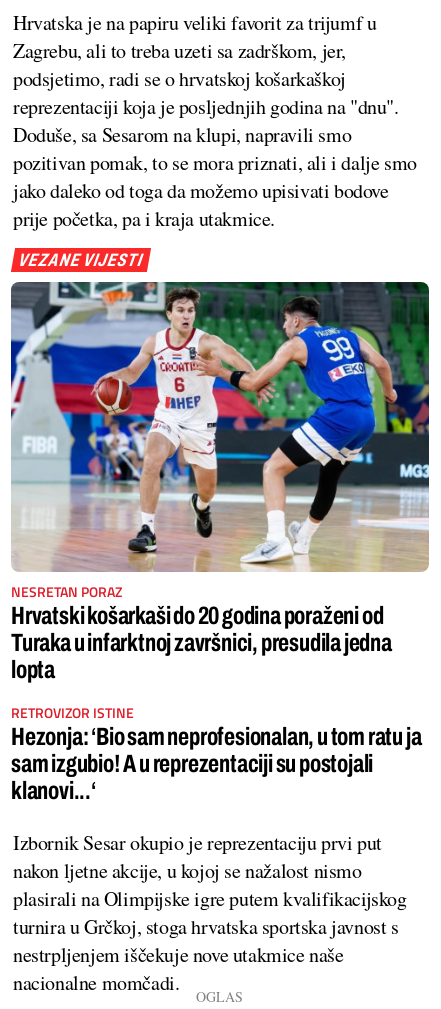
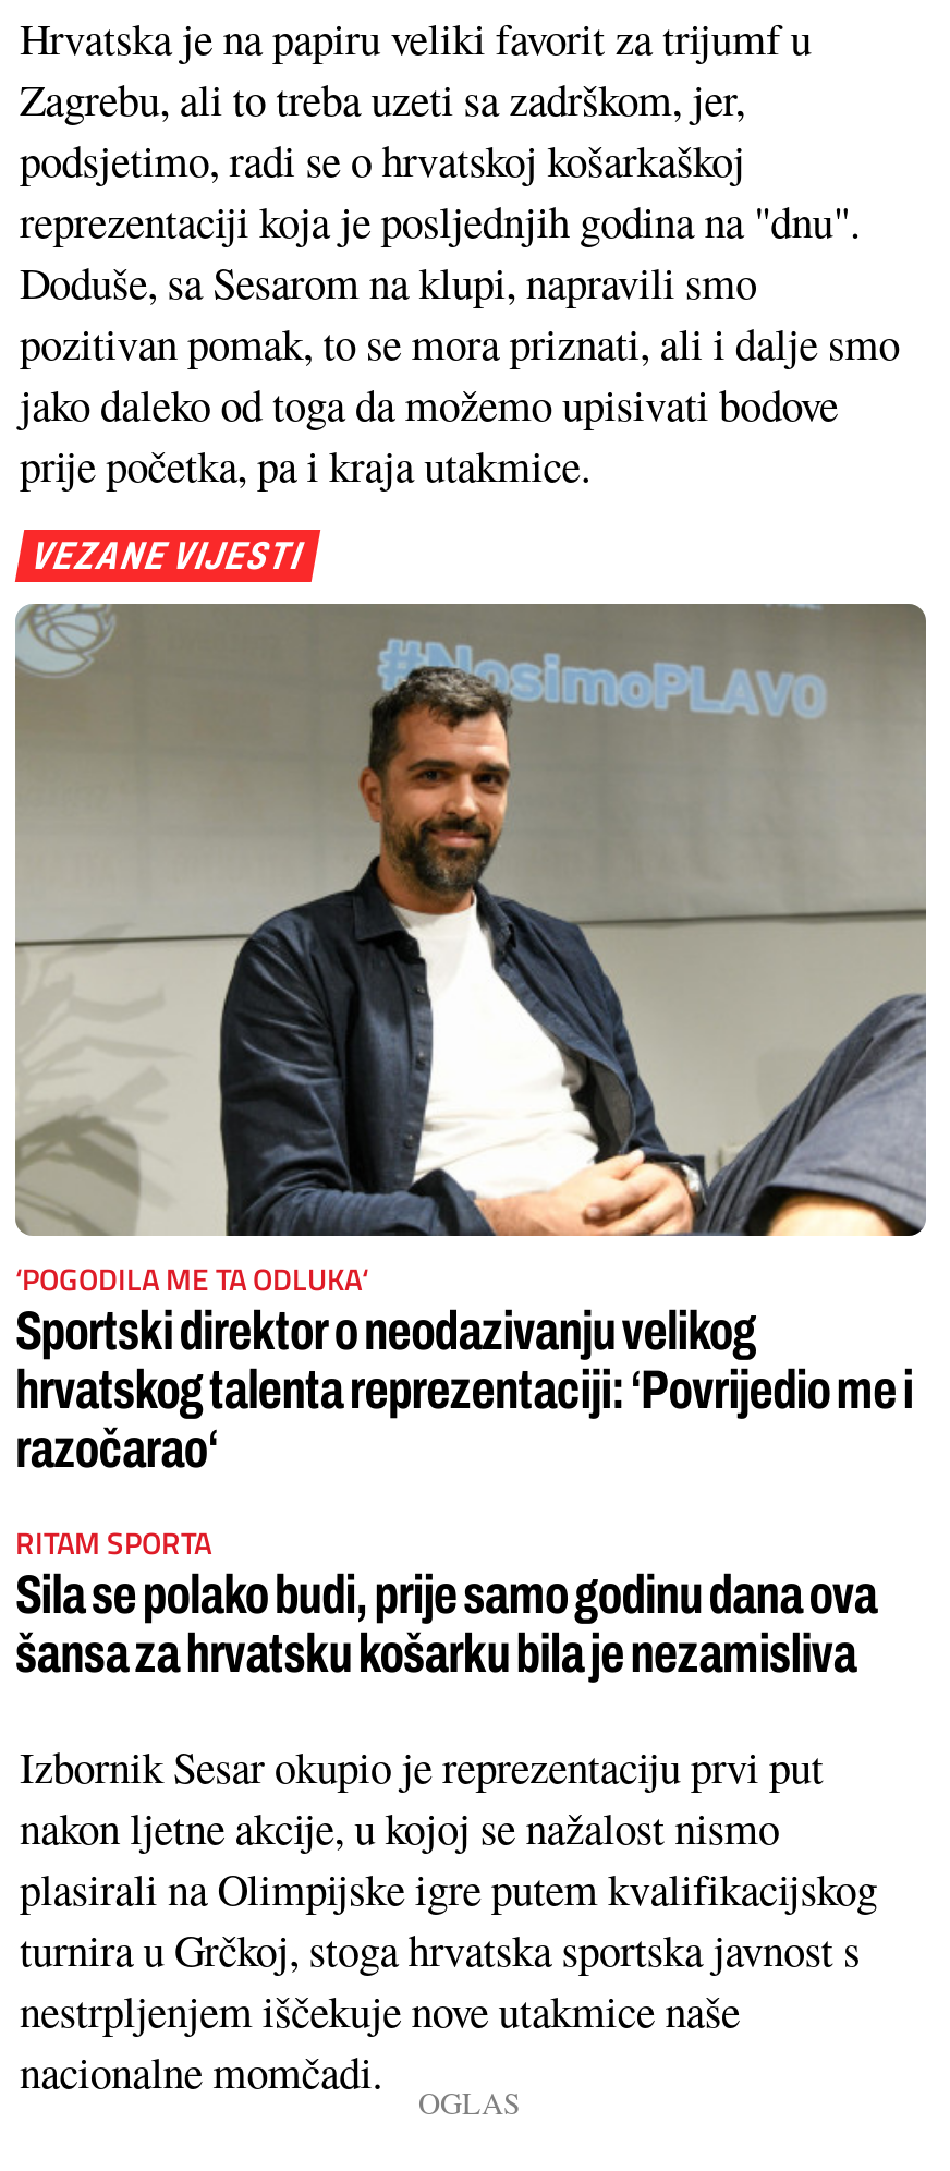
- [image]
- NESRETAN PORAZ
- Hrvatski košarkaši do 20 godina poraženi od
- Turaka u infarktnoj završnici, presudila jedna
- lopta
+ [image]
+ ‘POGODILA ME TA ODLUKA‘
+ Sportski direktor o neodazivanju velikog
+ hrvatskog talenta reprezentaciji: ‘Povrijedio me i
+ razočarao‘

- RETROVIZOR ISTINE
- Hezonja: ‘Bio sam neprofesionalan, u tom ratu ja
- sam izgubio! A u reprezentaciji su postojali
- klanovi...‘
+ RITAM SPORTA
+ Sila se polako budi, prije samo godinu dana ova
+ šansa za hrvatsku košarku bila je nezamisliva
